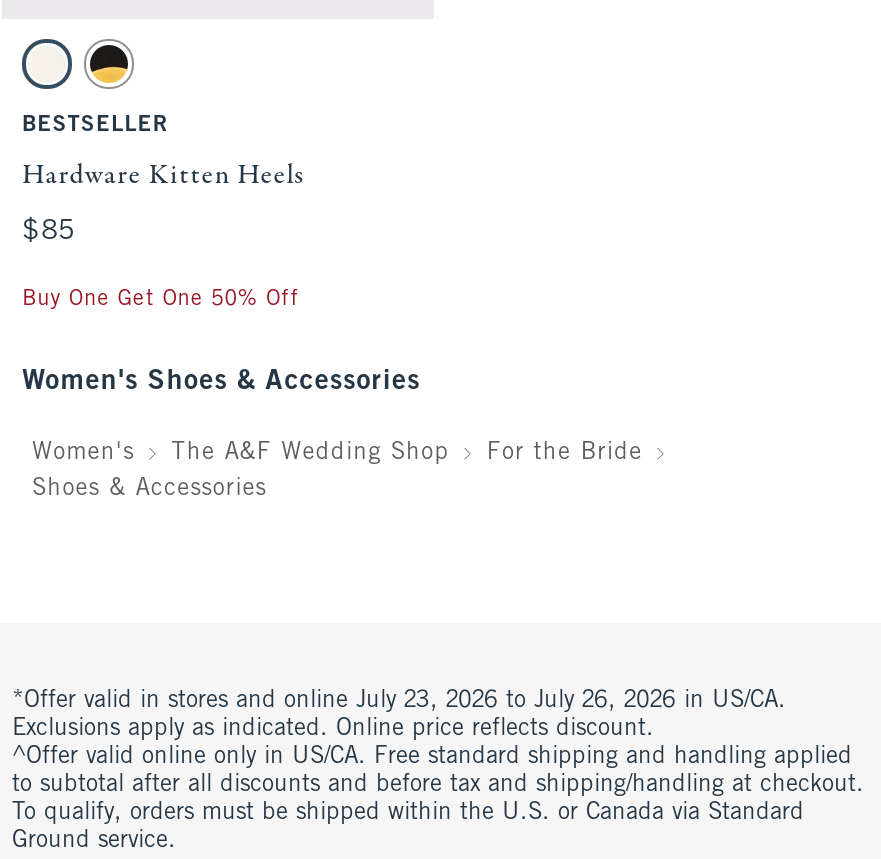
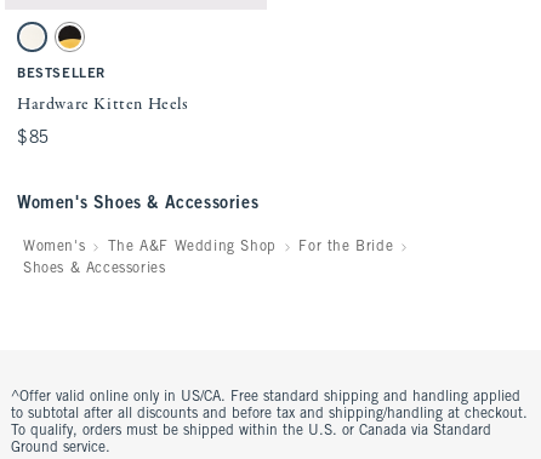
- Buy One Get One 50% Off

- *Offer valid in stores and online July 23, 2026 to July 26, 2026 in US/CA.
- Exclusions apply as indicated. Online price reflects discount.
